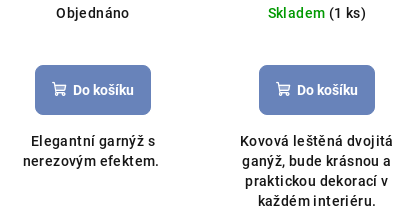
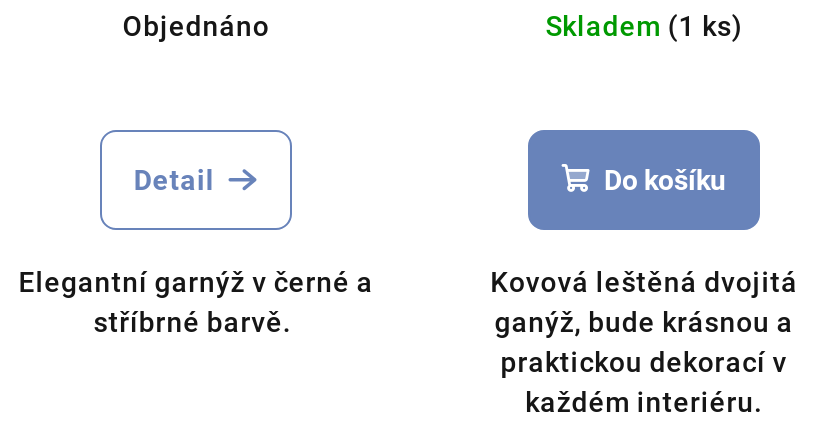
- Do košíku
+ Detail

- Elegantní garnýž s
- nerezovým efektem.
+ Elegantní garnýž v černé a
+ stříbrné barvě.
